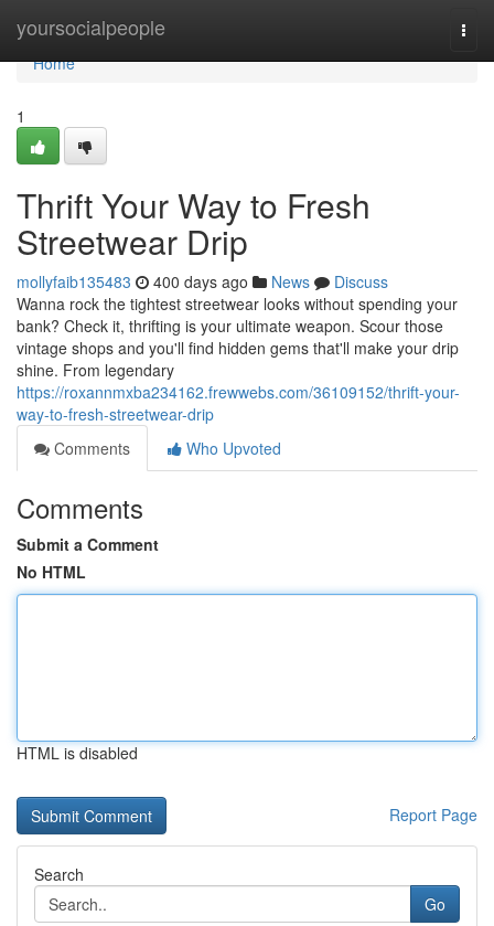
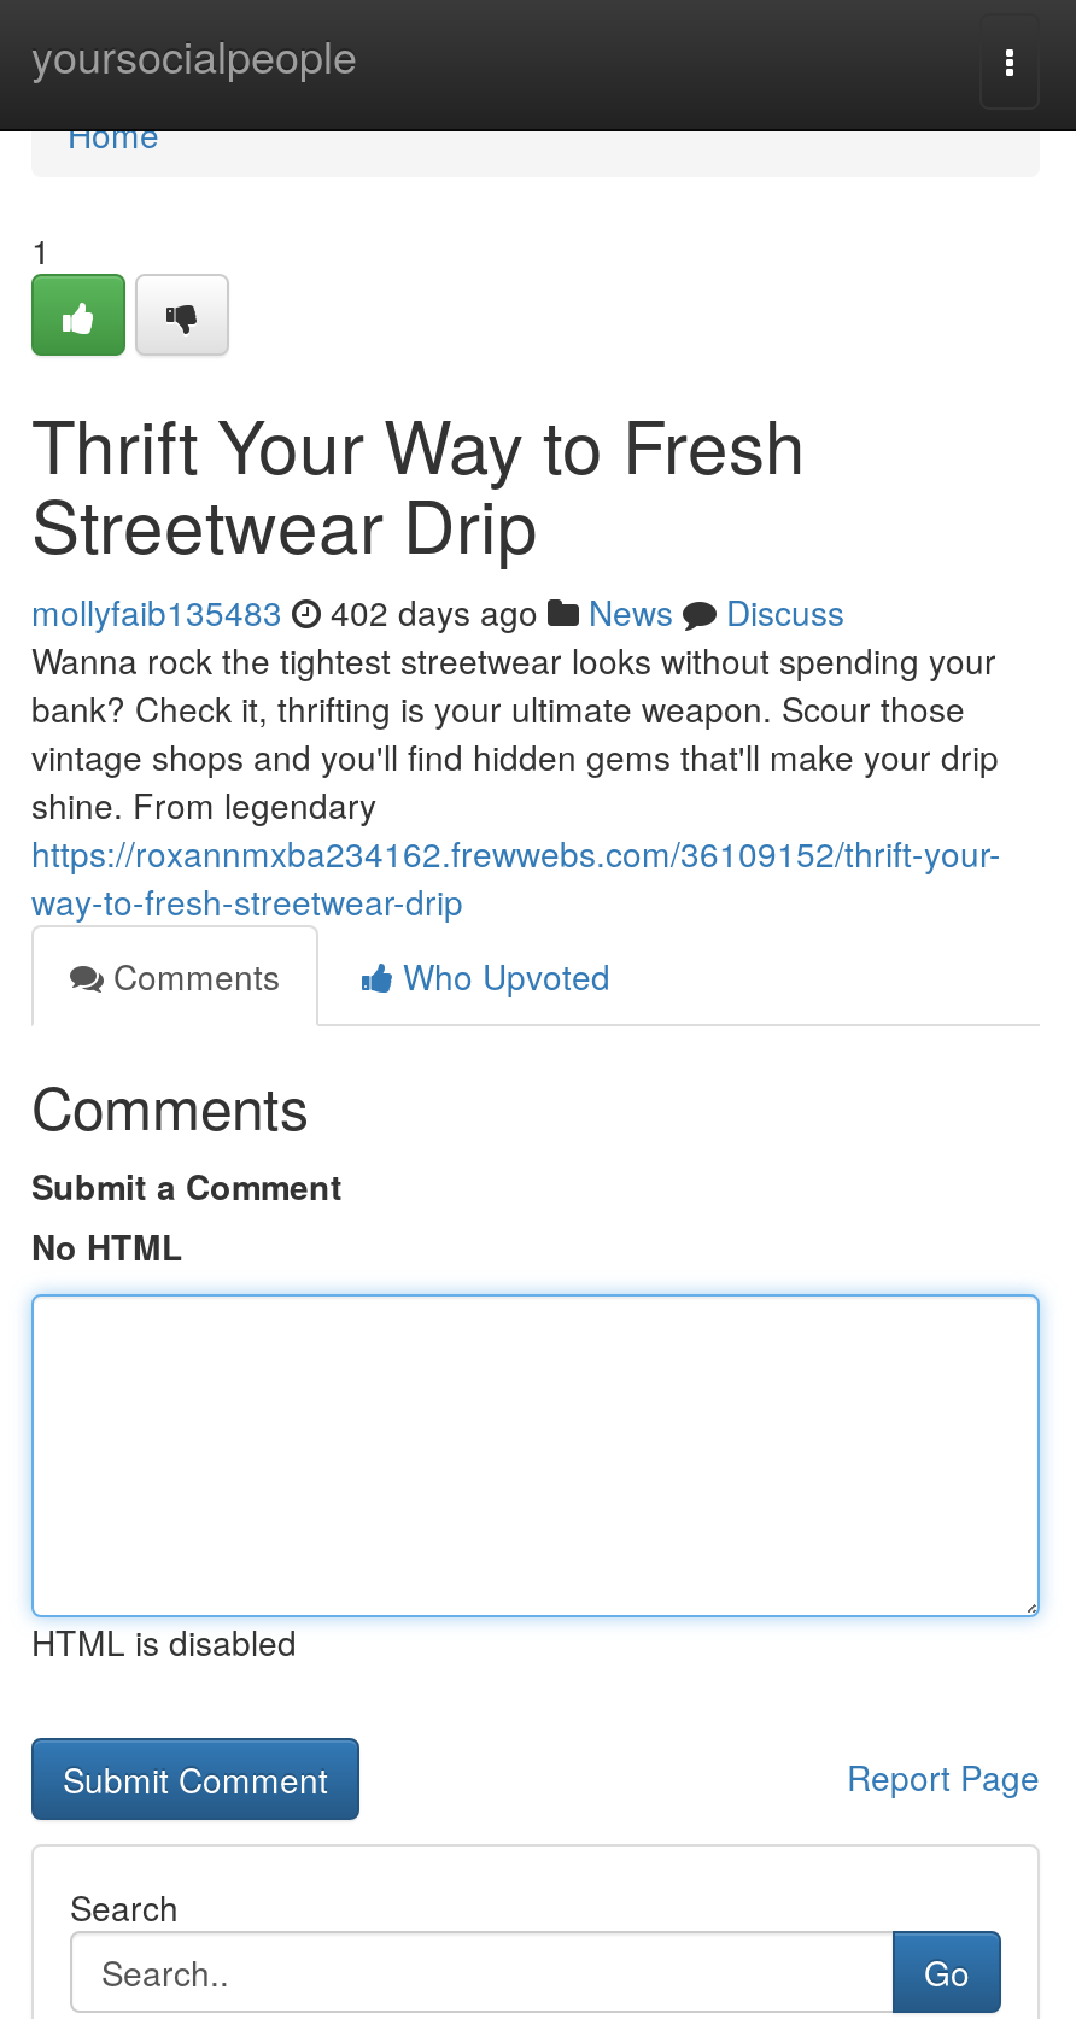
- mollyfaib135483 400 days ago News Discuss
+ mollyfaib135483 402 days ago News Discuss
